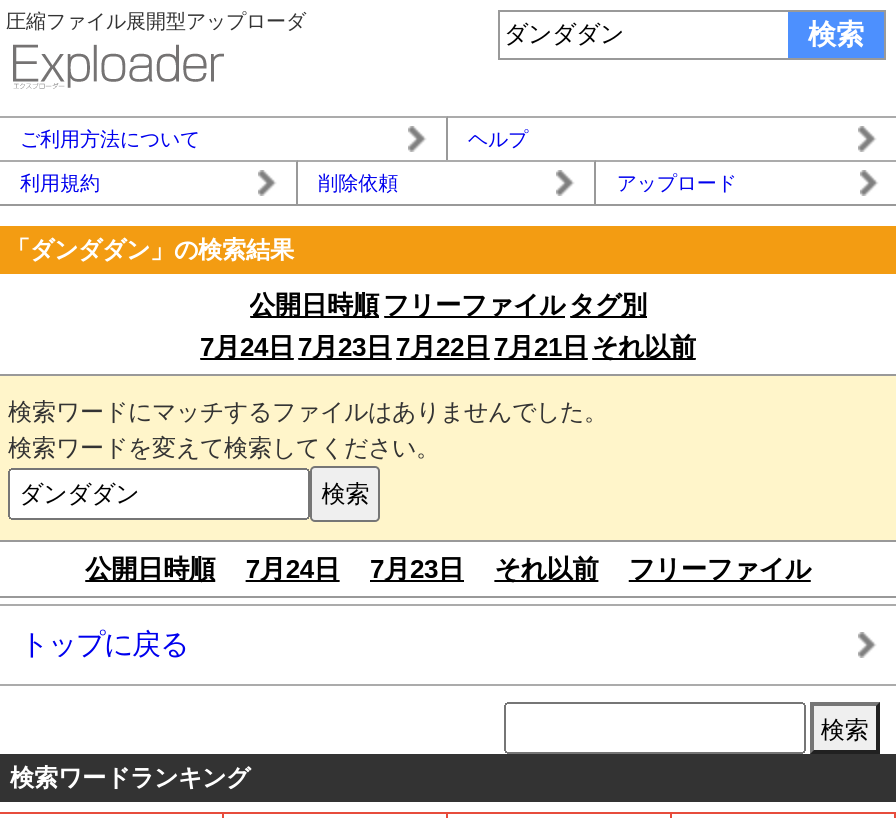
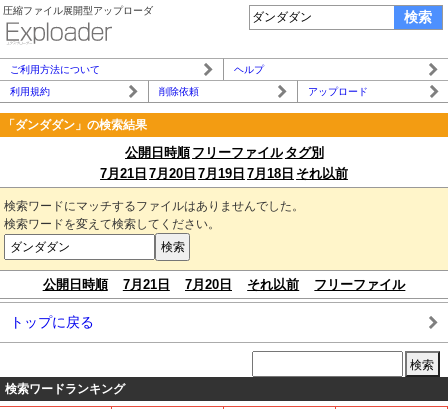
- 7月24日 7月23日 7月22日 7月21日 それ以前
+ 7月21日 7月20日 7月19日 7月18日 それ以前

- 7月24日
+ 7月21日

- 7月23日
+ 7月20日
